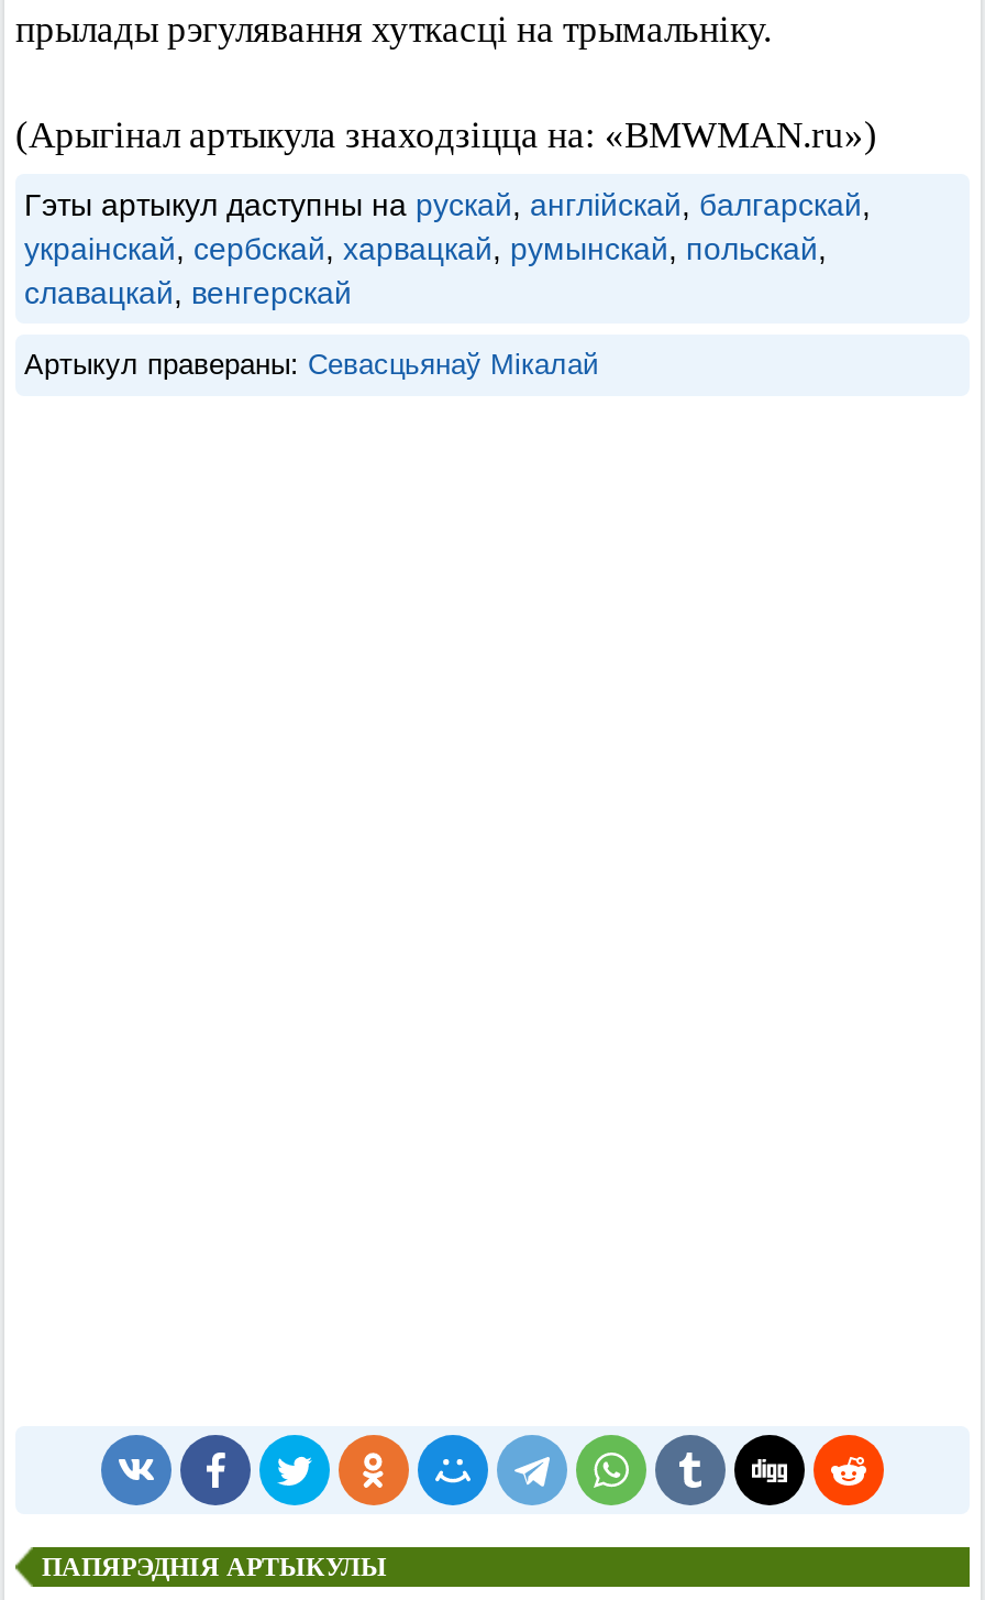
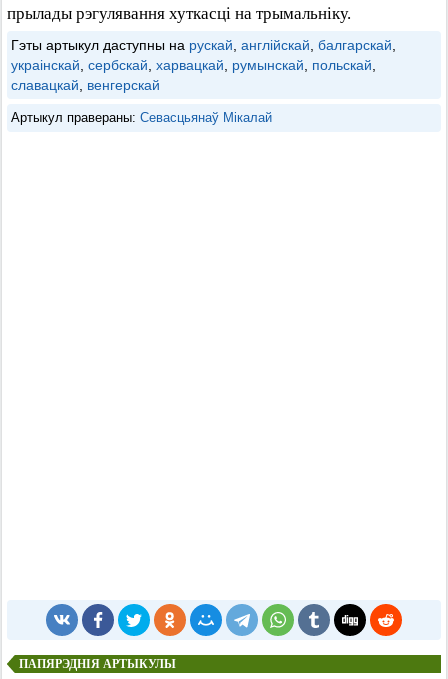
- (Арыгінал артыкула знаходзіцца на: «BMWMAN.ru»)
